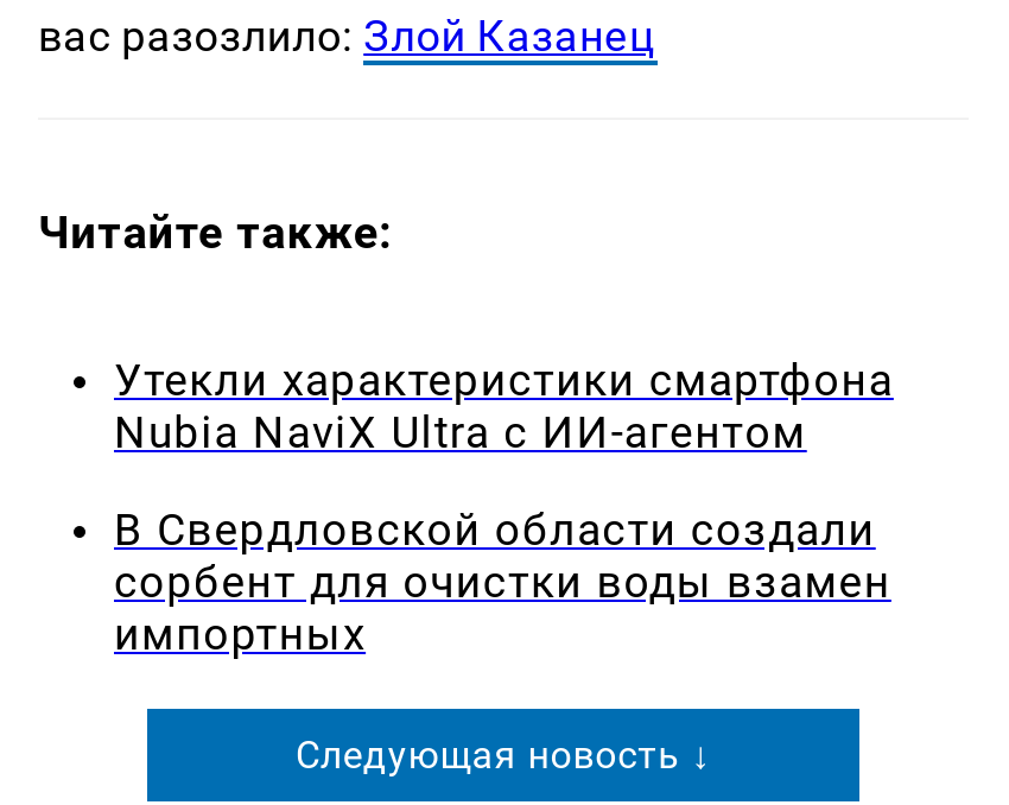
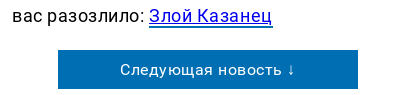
- Читайте также:
- Утекли характеристики смартфона
- Nubia NaviX Ultra с ИИ-агентом
- В Свердловской области создали
- сорбент для очистки воды взамен
- импортных
